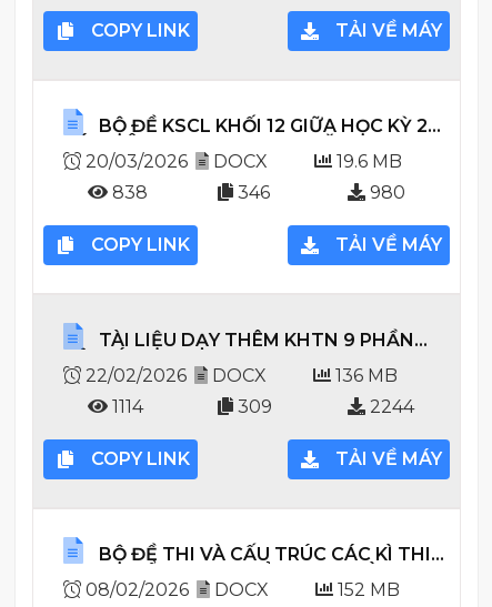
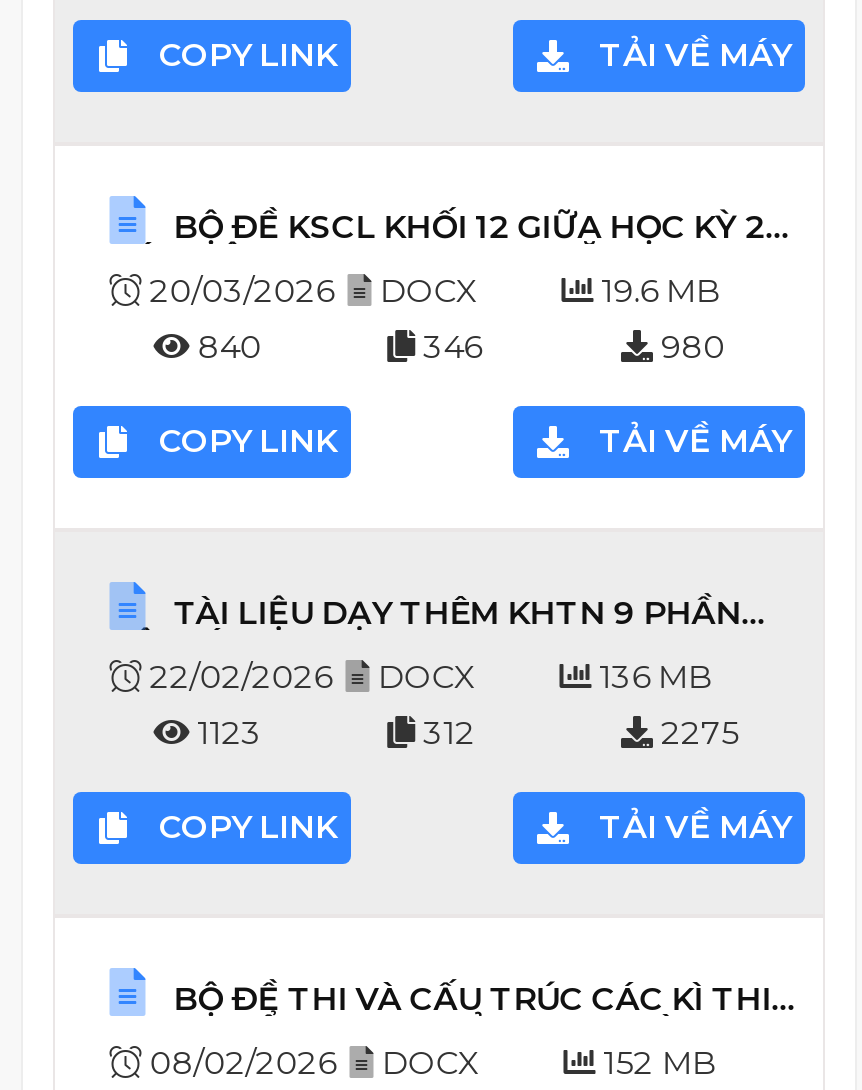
- 838
+ 840

- 1114
+ 1123

- 309
+ 312

- 2244
+ 2275
